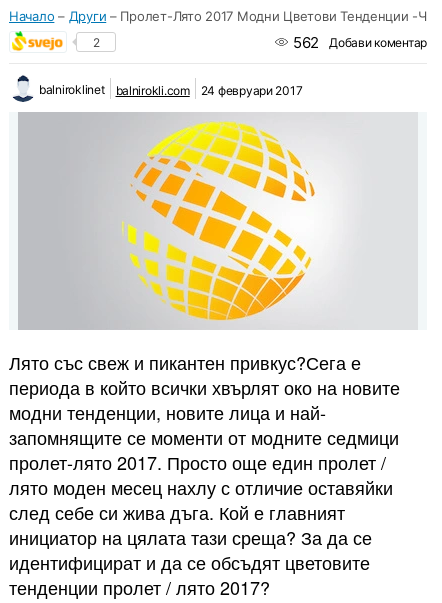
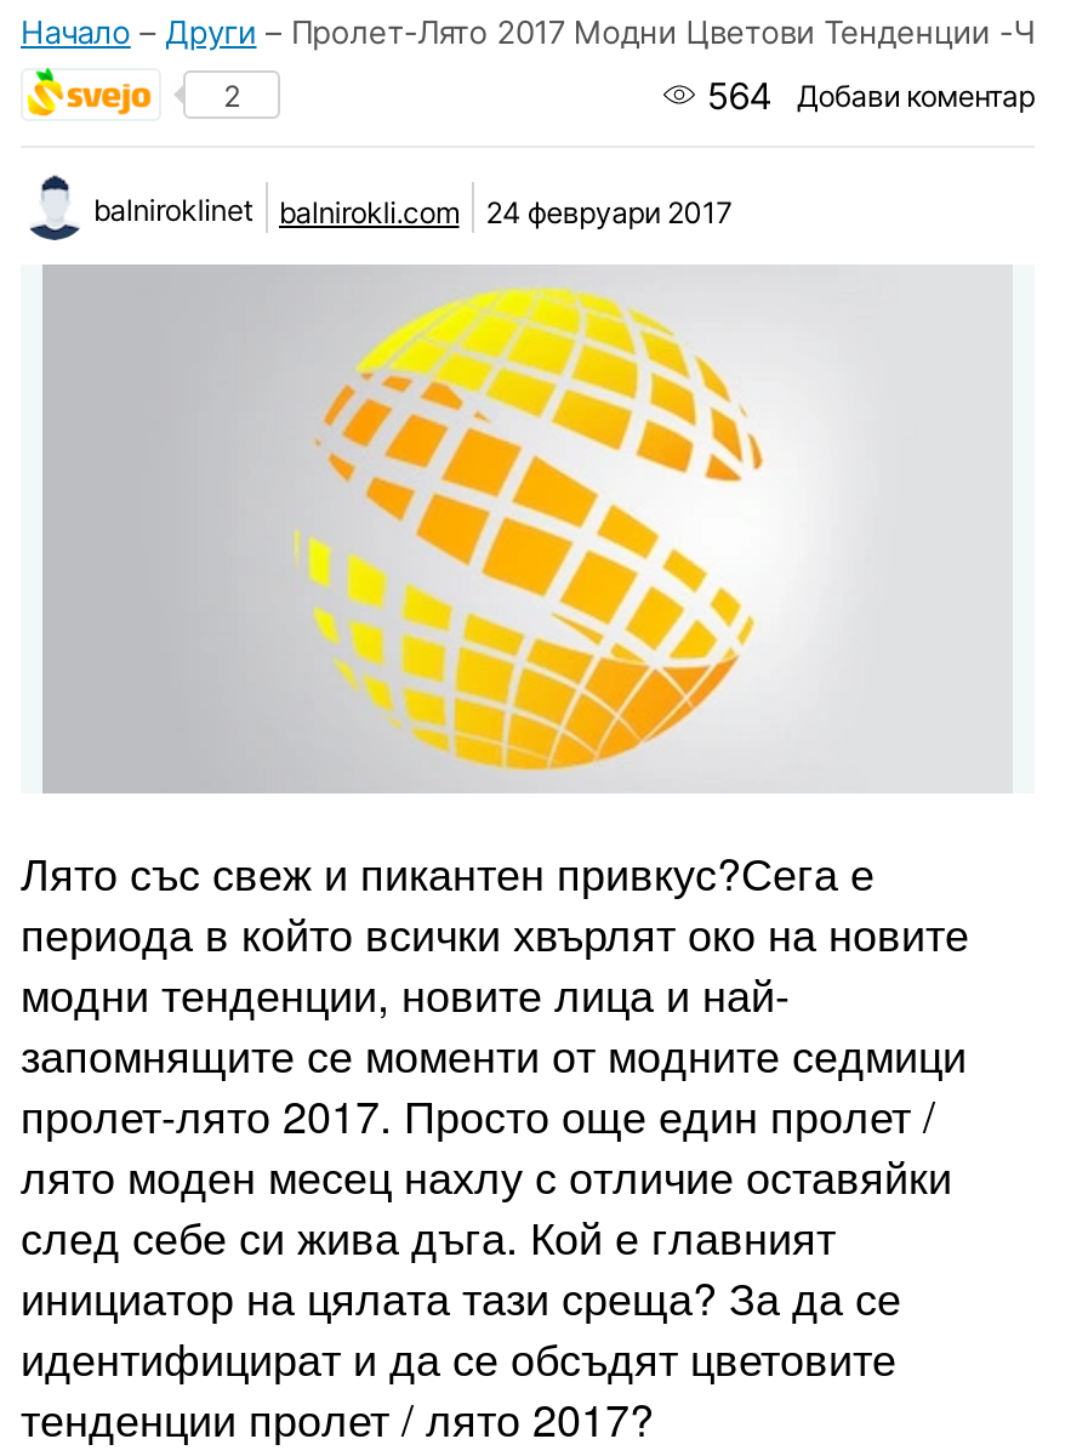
- 562 Добави коментар
+ 564 Добави коментар
